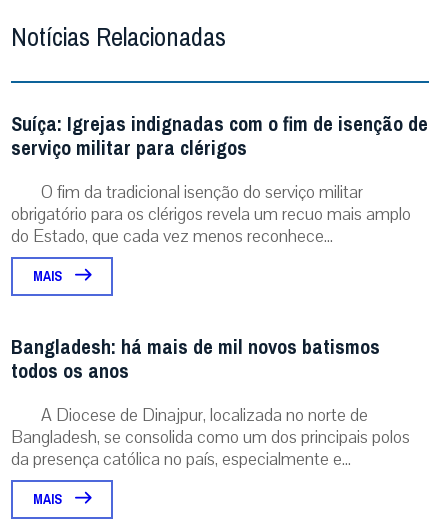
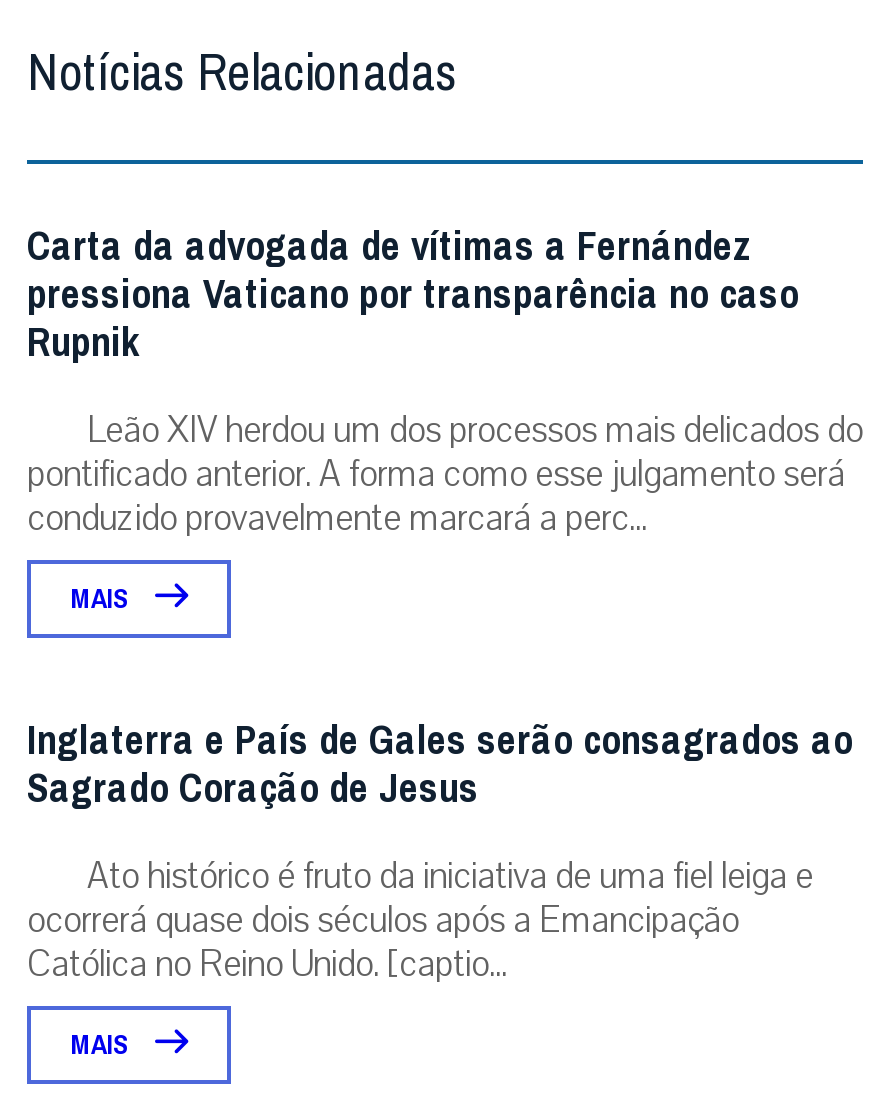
- Suíça: Igrejas indignadas com o fim de isenção de
- serviço militar para clérigos
- O fim da tradicional isenção do serviço militar
- obrigatório para os clérigos revela um recuo mais amplo
- do Estado, que cada vez menos reconhece...
+ Carta da advogada de vítimas a Fernández
+ pressiona Vaticano por transparência no caso
+ Rupnik
+ Leão XIV herdou um dos processos mais delicados do
+ pontificado anterior. A forma como esse julgamento será
+ conduzido provavelmente marcará a perc...

- Bangladesh: há mais de mil novos batismos
- todos os anos
- A Diocese de Dinajpur, localizada no norte de
- Bangladesh, se consolida como um dos principais polos
- da presença católica no país, especialmente e...
+ Inglaterra e País de Gales serão consagrados ao
+ Sagrado Coração de Jesus
+ Ato histórico é fruto da iniciativa de uma fiel leiga e
+ ocorrerá quase dois séculos após a Emancipação
+ Católica no Reino Unido. [captio...
